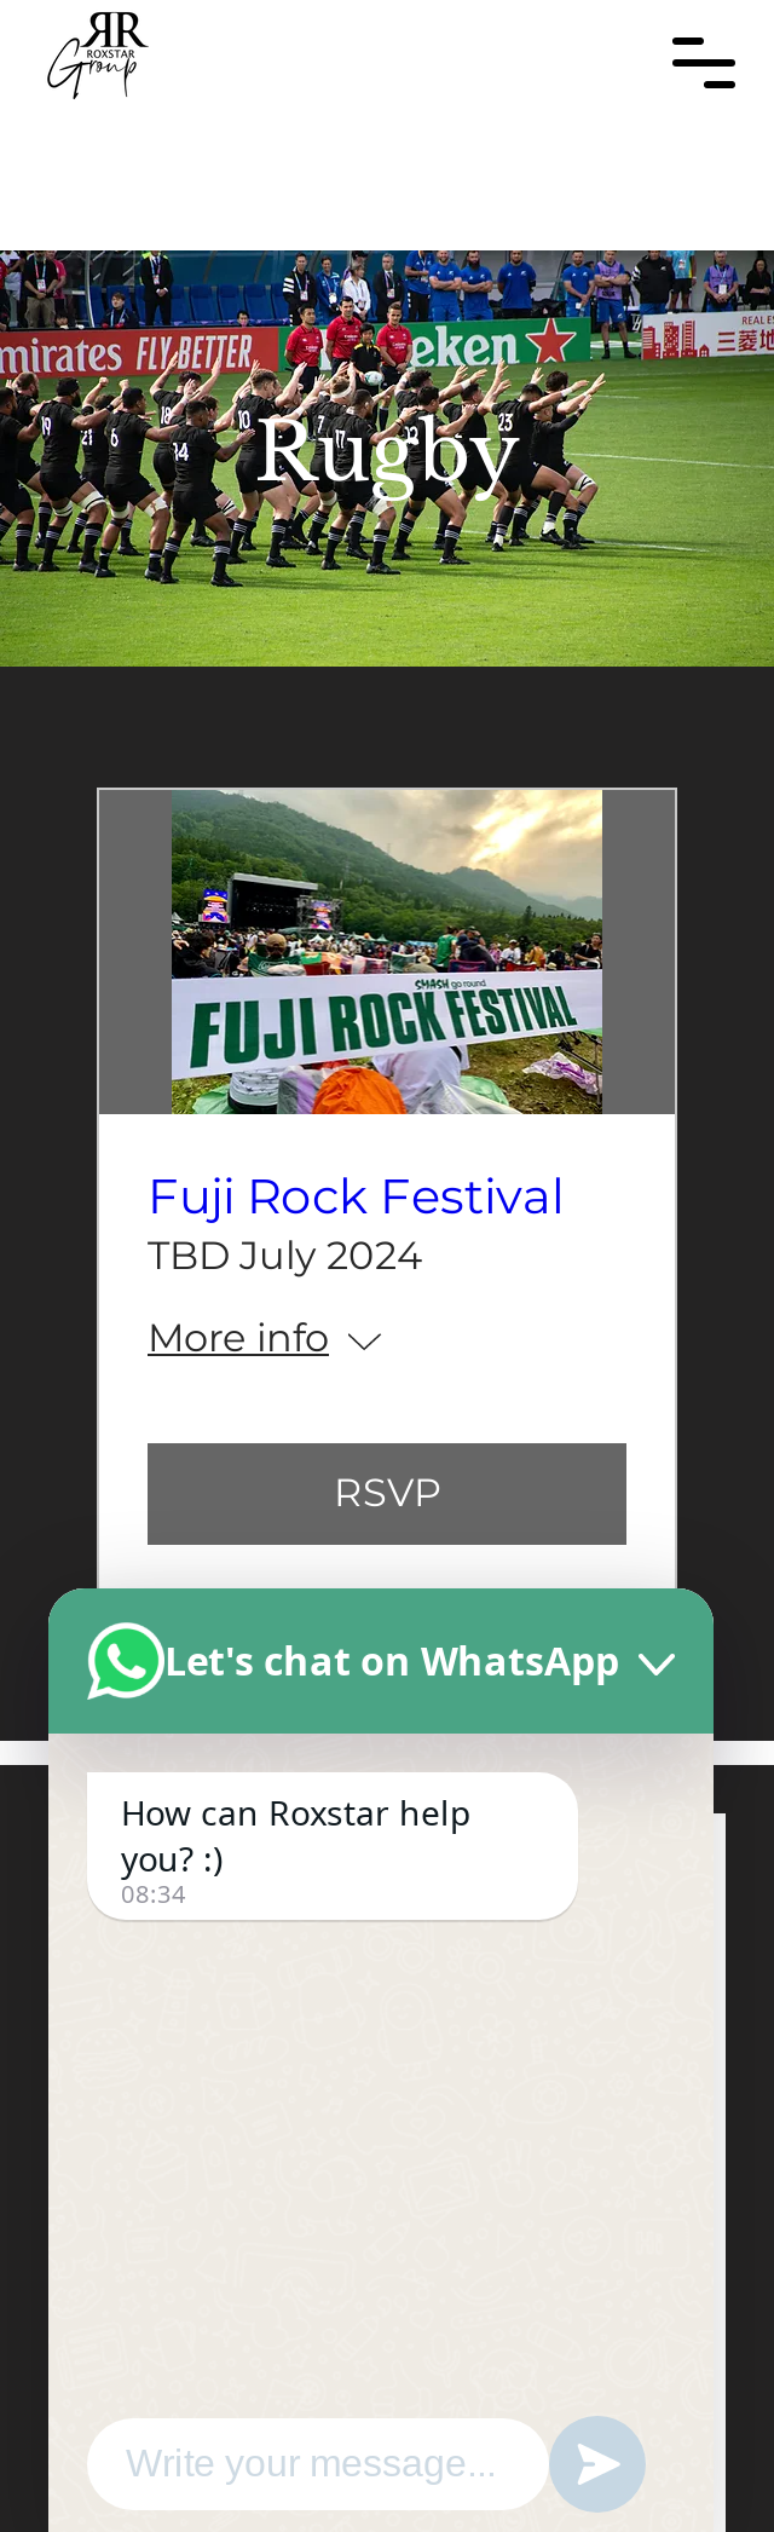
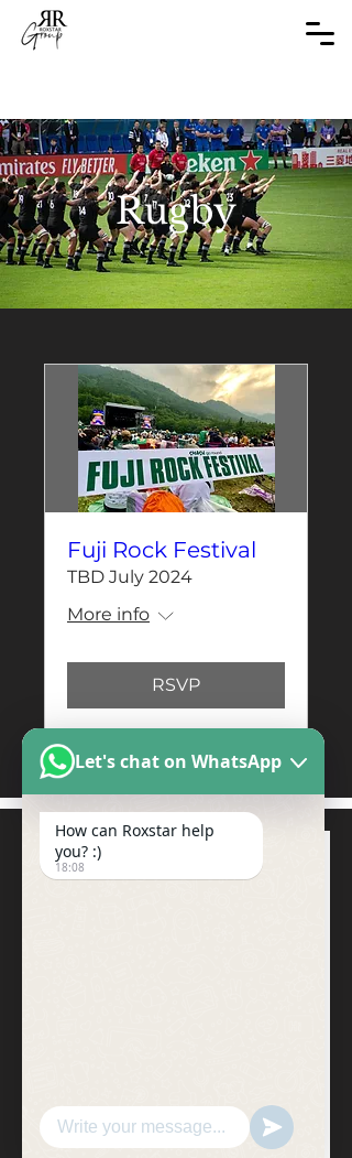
- 08:34
+ 18:08
